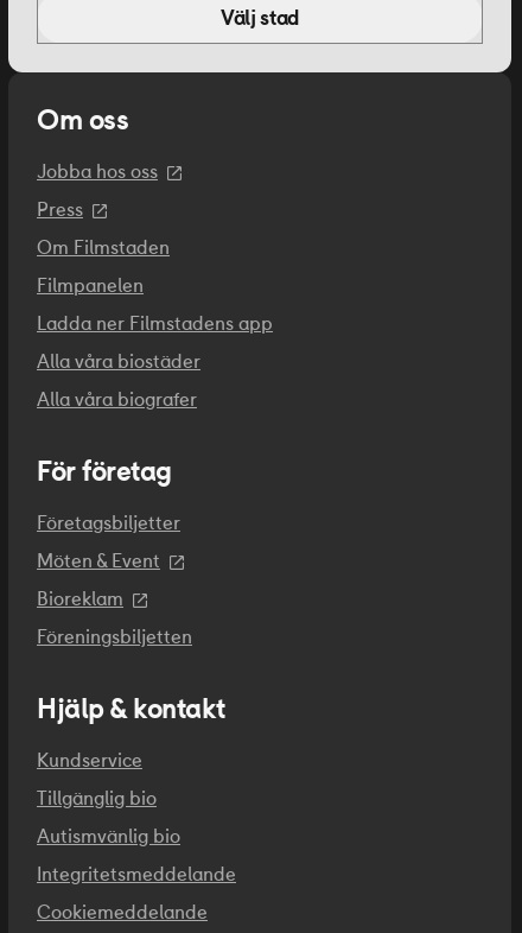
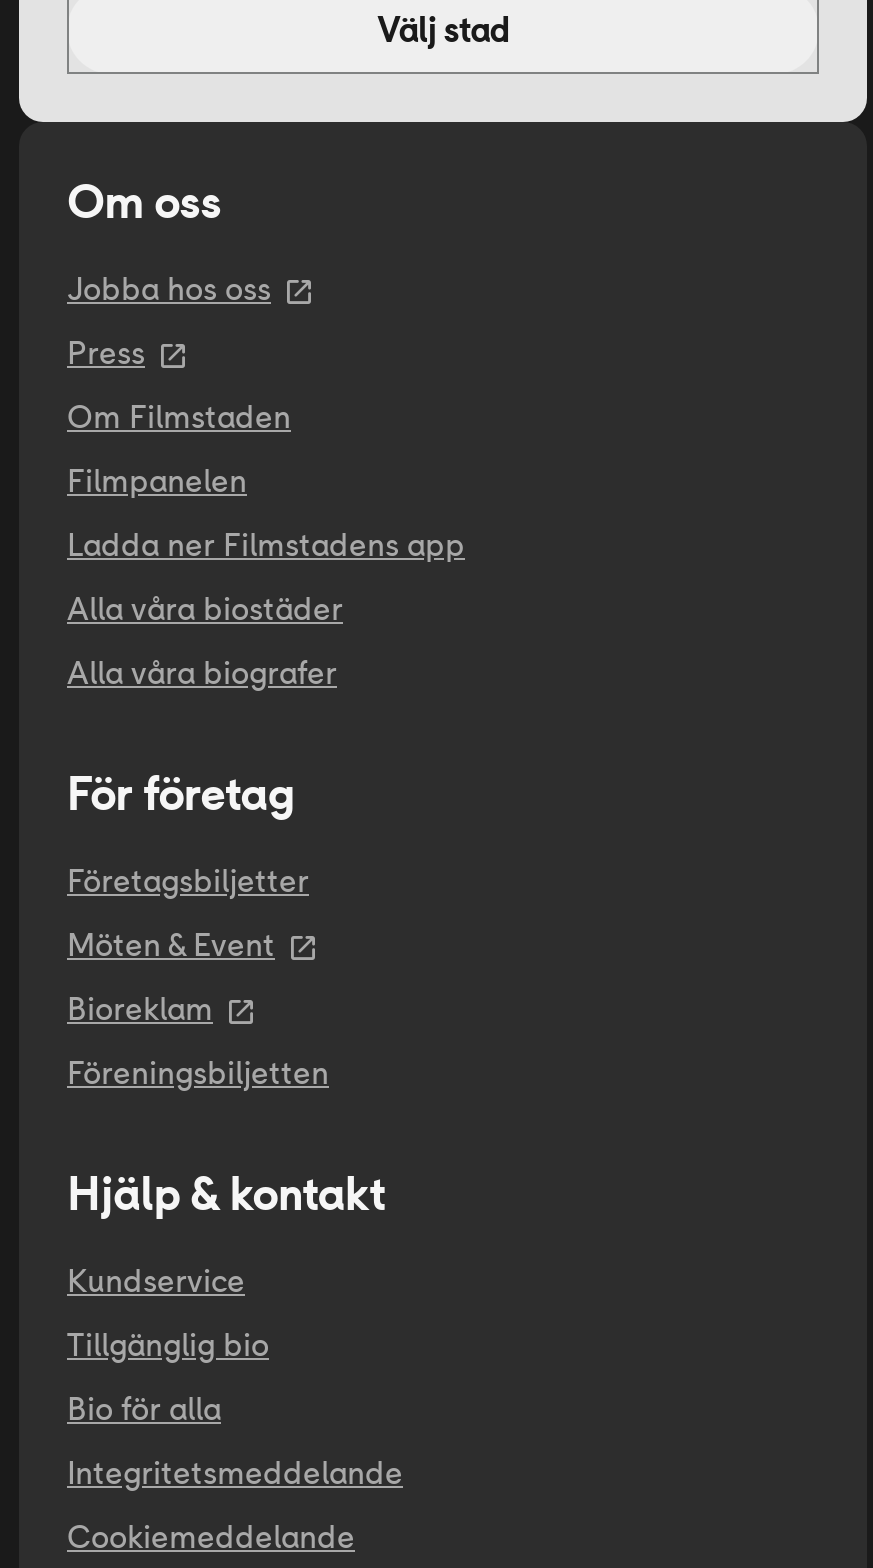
- Autismvänlig bio
+ Bio för alla
